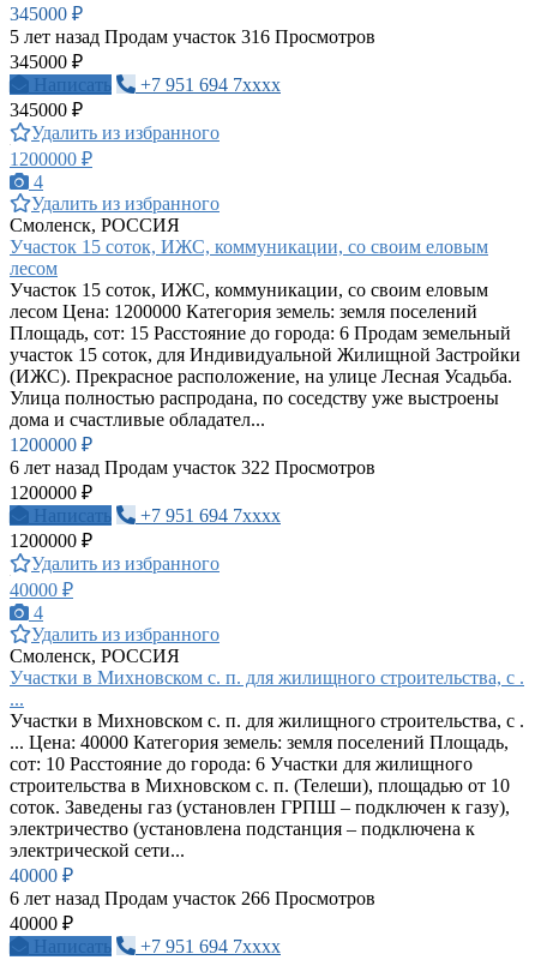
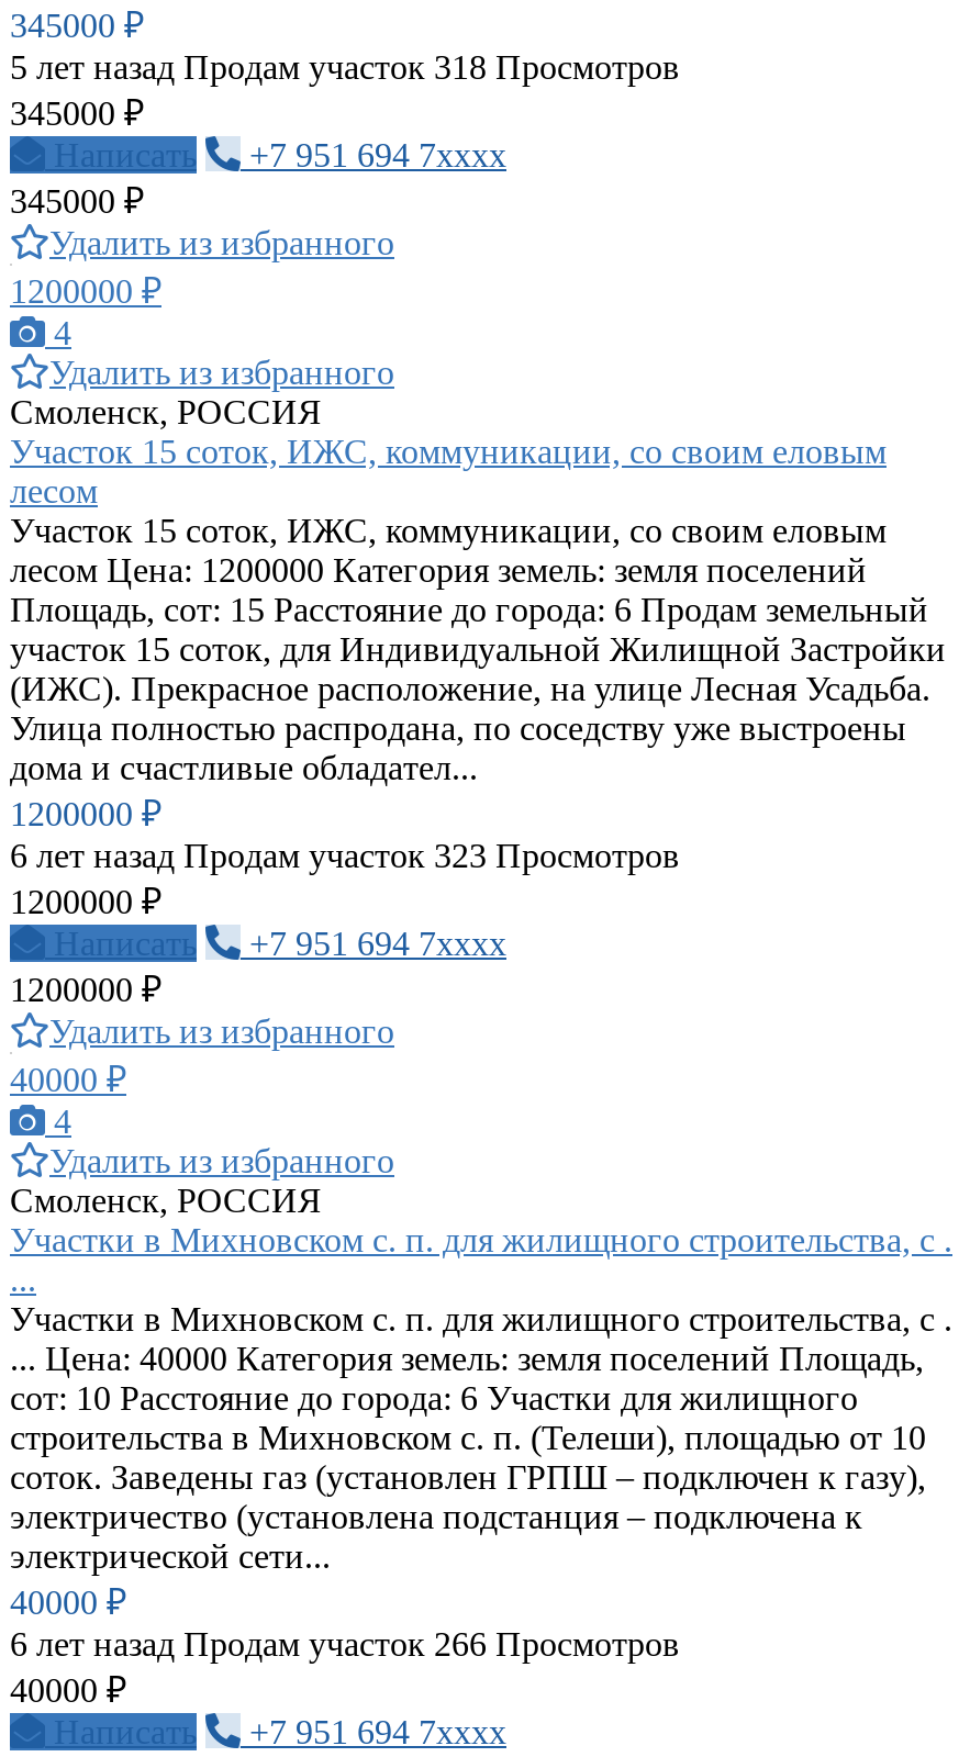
- 5 лет назад Продам участок 316 Просмотров
+ 5 лет назад Продам участок 318 Просмотров

- 6 лет назад Продам участок 322 Просмотров
+ 6 лет назад Продам участок 323 Просмотров
